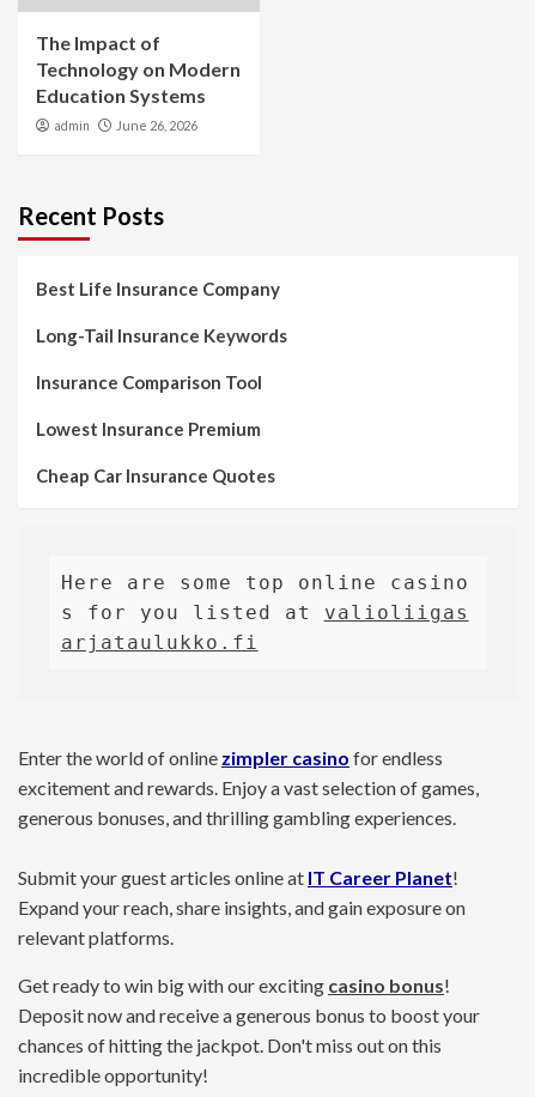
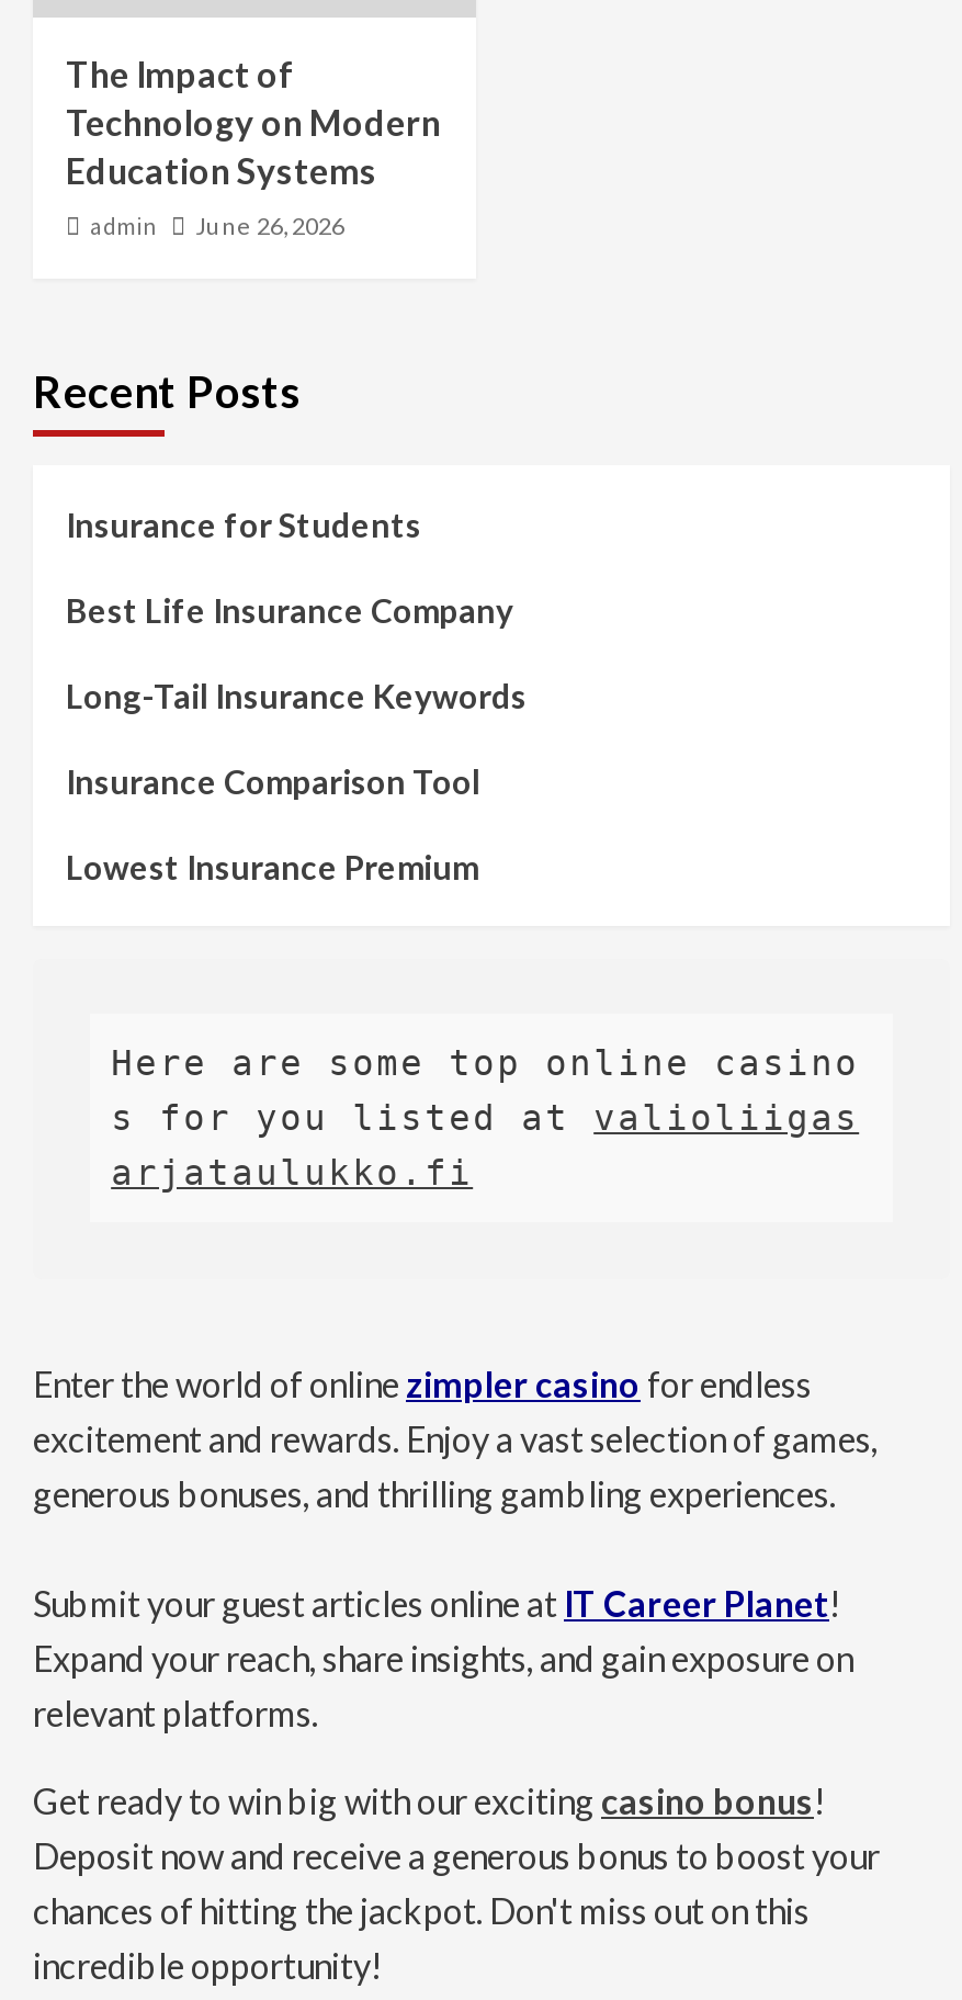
+ Insurance for Students

moved down: Best Life Insurance Company | Long-Tail Insurance Keywords | Insurance Comparison Tool | Lowest Insurance Premium

- Cheap Car Insurance Quotes
